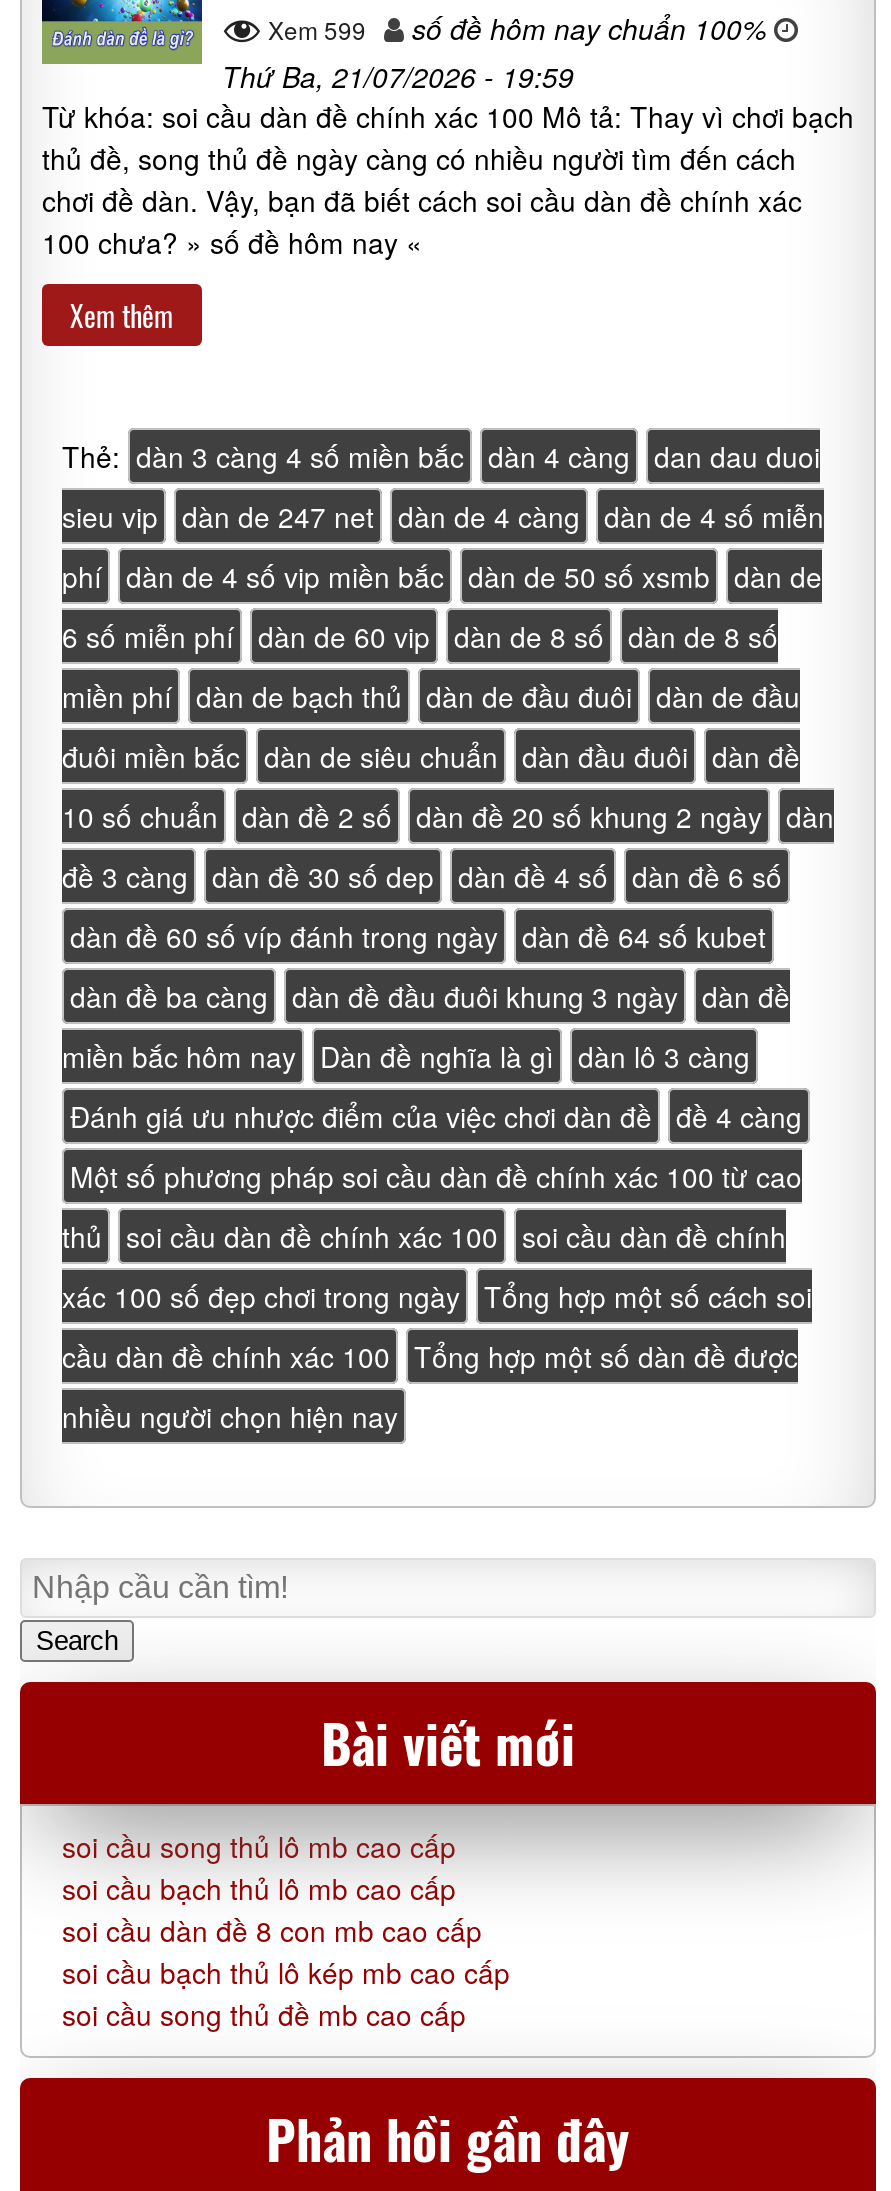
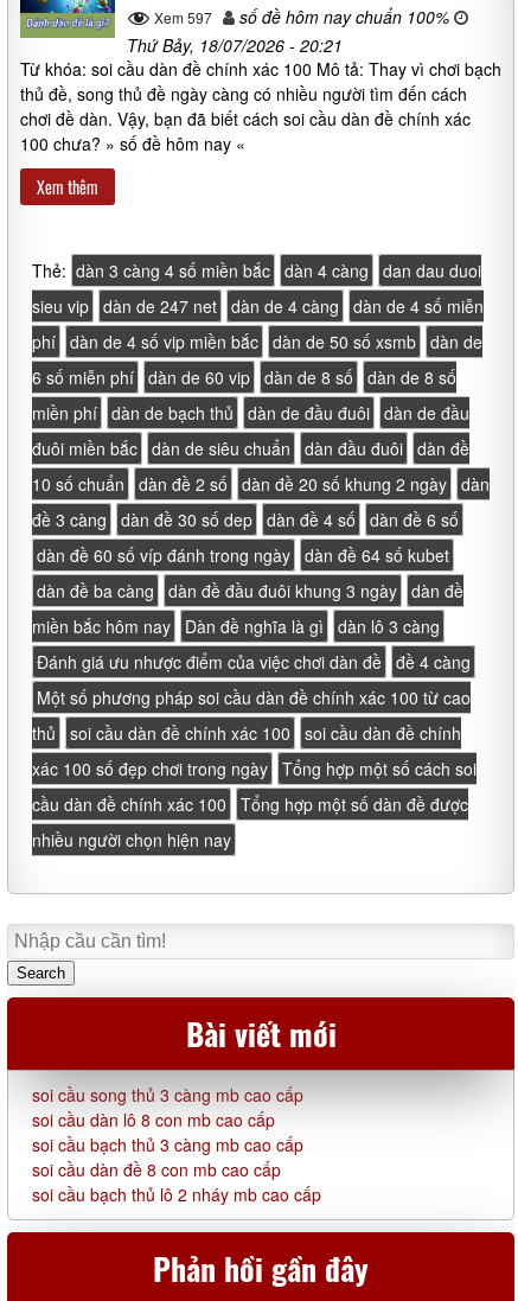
- Xem 599 số đề hôm nay chuẩn 100%
+ Xem 597 số đề hôm nay chuẩn 100%

- Thứ Ba, 21/07/2026 - 19:59
+ Thứ Bảy, 18/07/2026 - 20:21

- soi cầu song thủ lô mb cao cấp
- soi cầu bạch thủ lô mb cao cấp
+ soi cầu song thủ 3 càng mb cao cấp
+ soi cầu dàn lô 8 con mb cao cấp
+ soi cầu bạch thủ 3 càng mb cao cấp

moved down: soi cầu dàn đề 8 con mb cao cấp

- soi cầu bạch thủ lô kép mb cao cấp
- soi cầu song thủ đề mb cao cấp
+ soi cầu bạch thủ lô 2 nháy mb cao cấp
